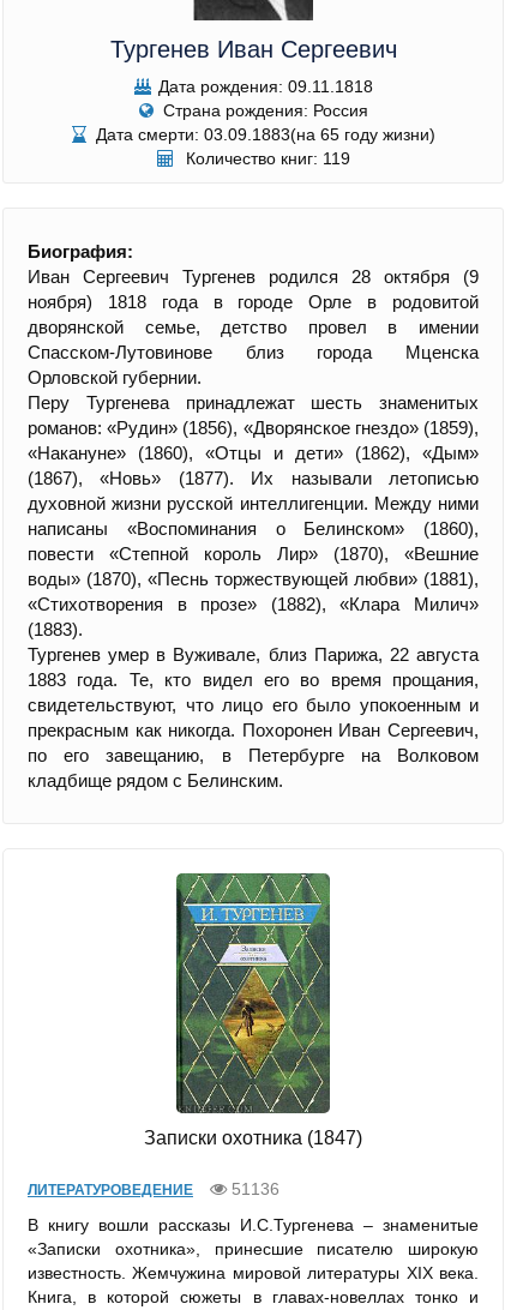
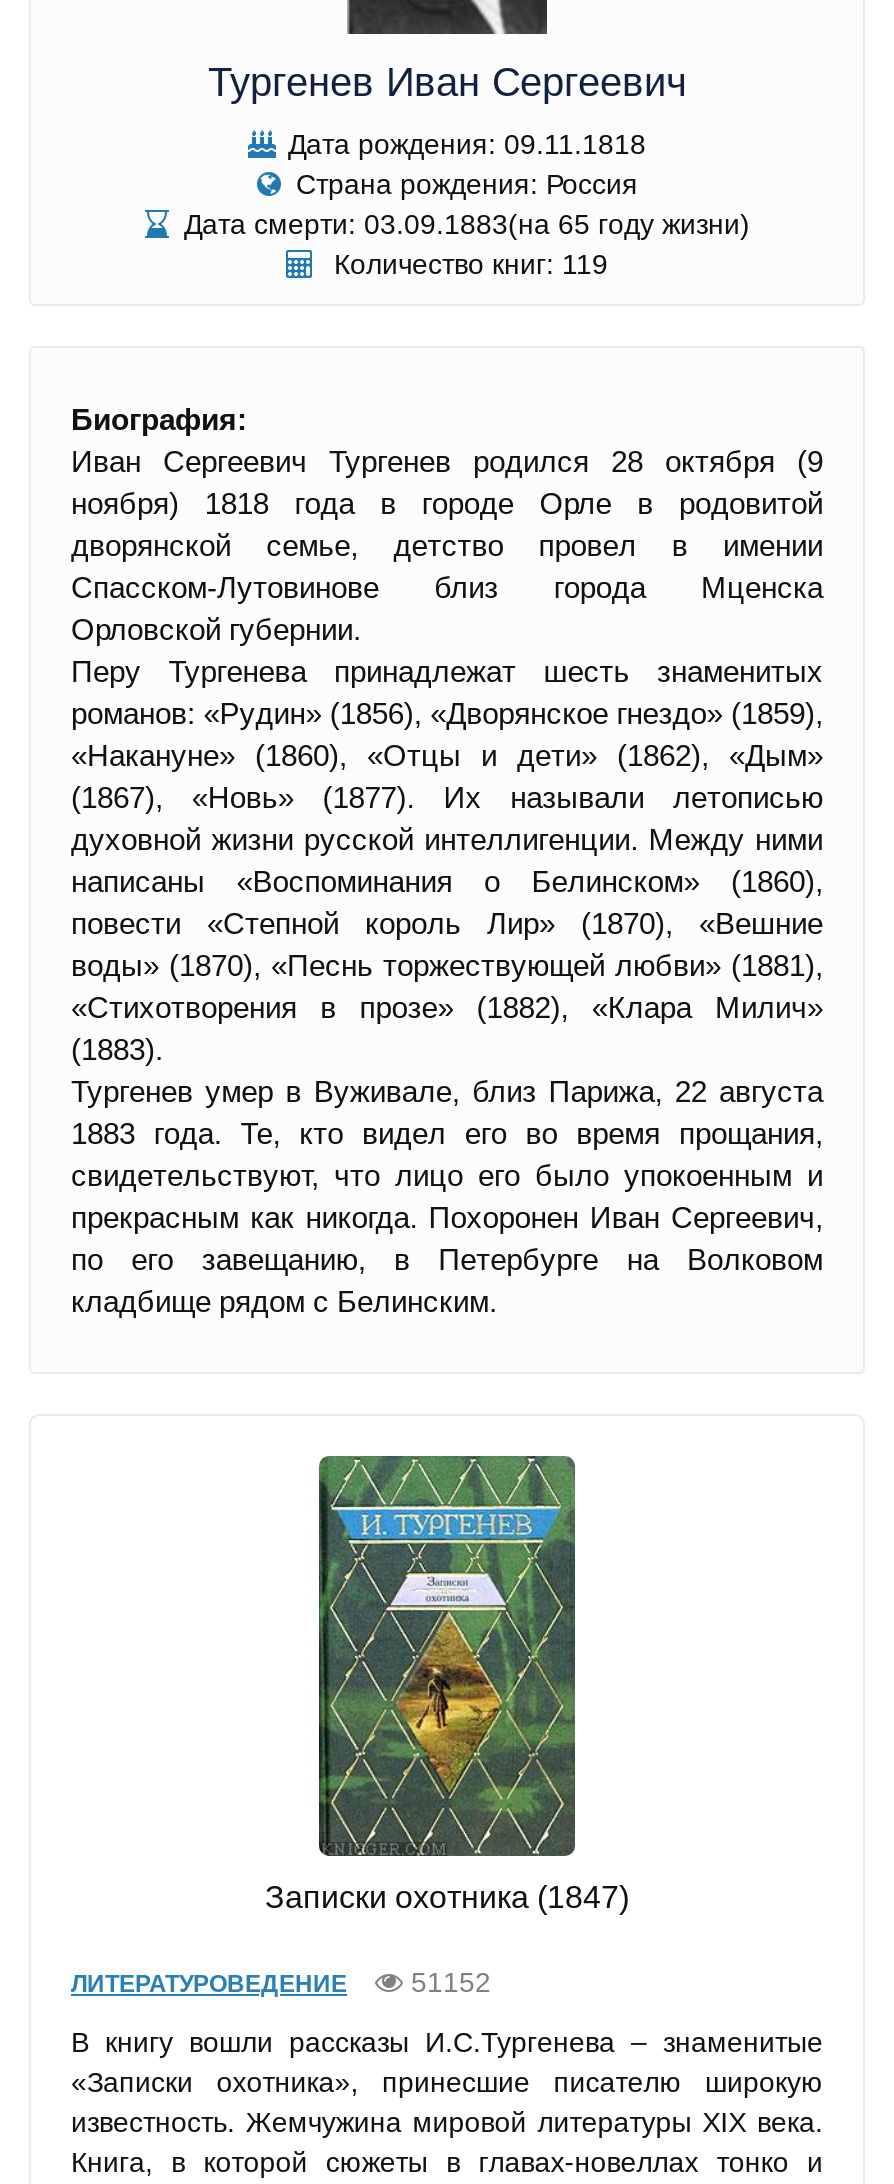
- ЛИТЕРАТУРОВЕДЕНИЕ 51136
+ ЛИТЕРАТУРОВЕДЕНИЕ 51152
